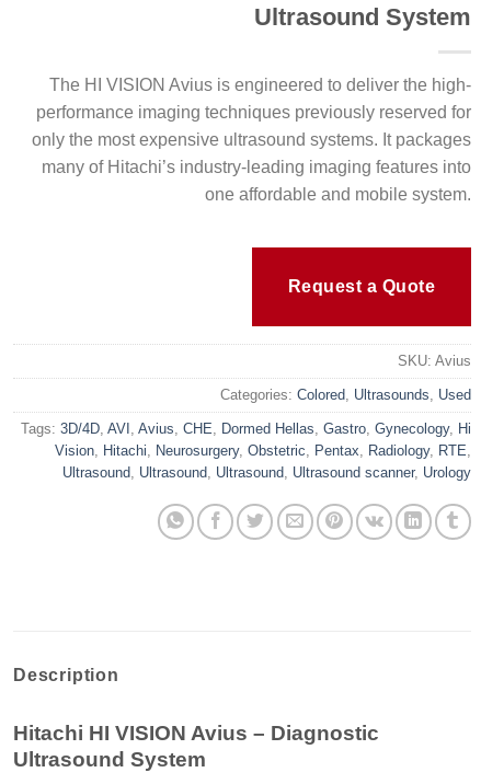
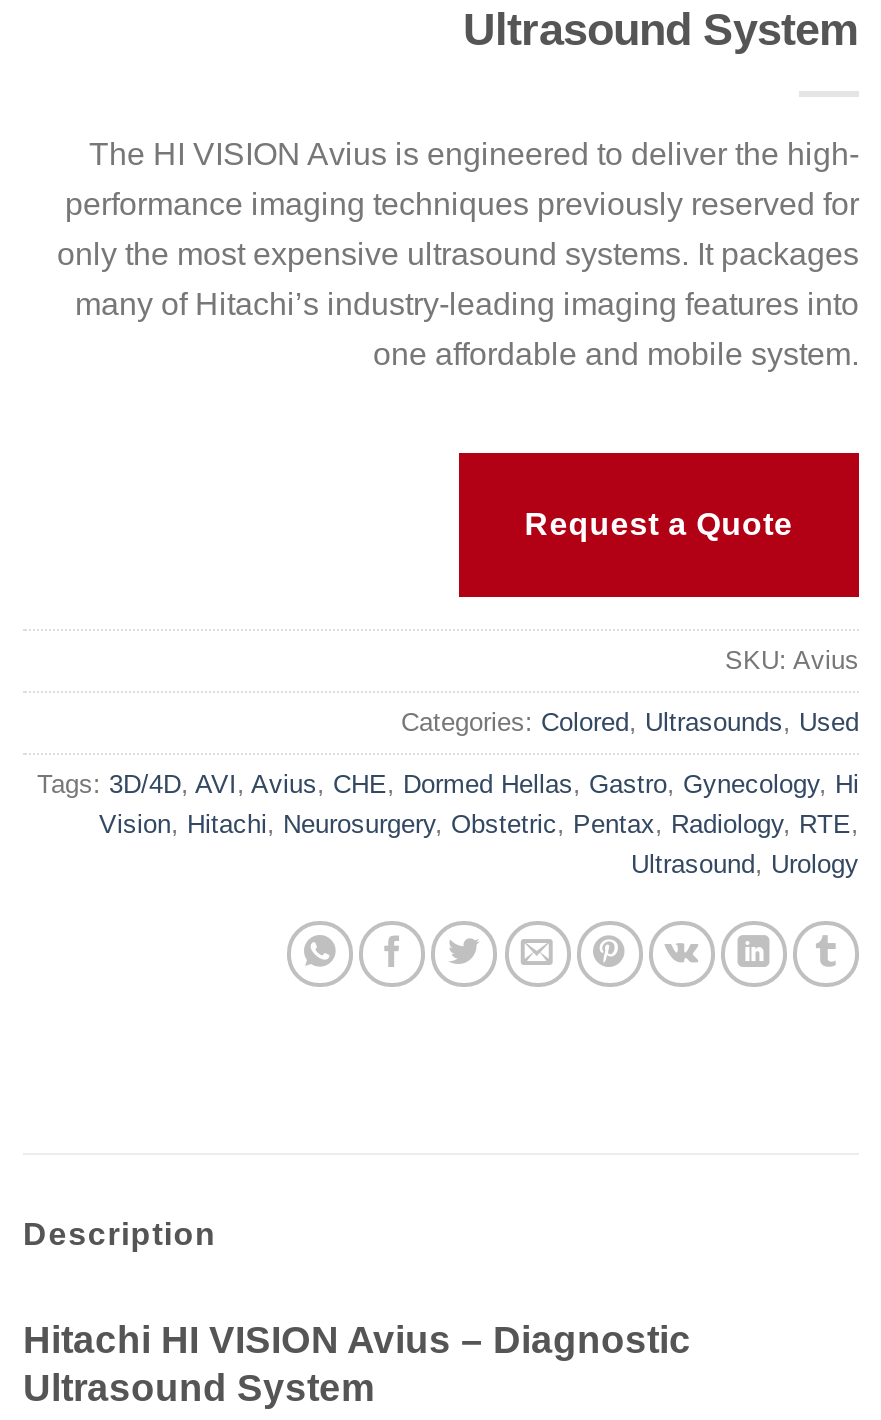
- Ultrasound, Ultrasound, Ultrasound, Ultrasound scanner, Urology
+ Ultrasound, Urology
